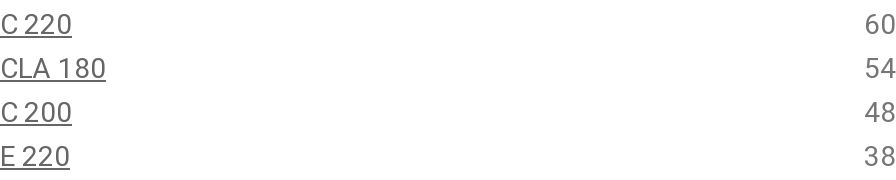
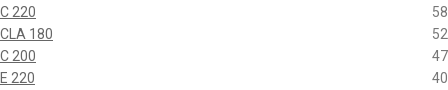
- 60
+ 58

- 54
+ 52

- 48
+ 47

- 38
+ 40
